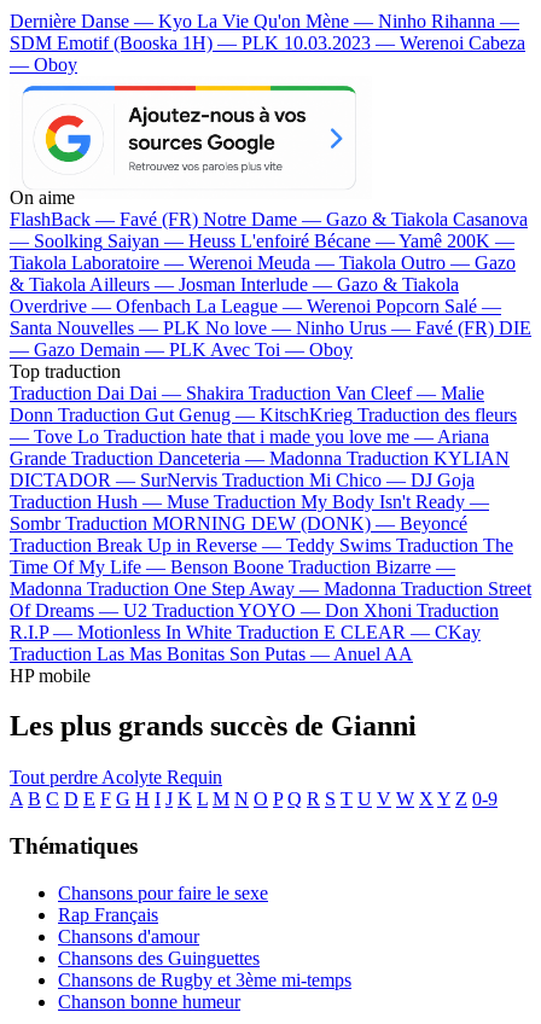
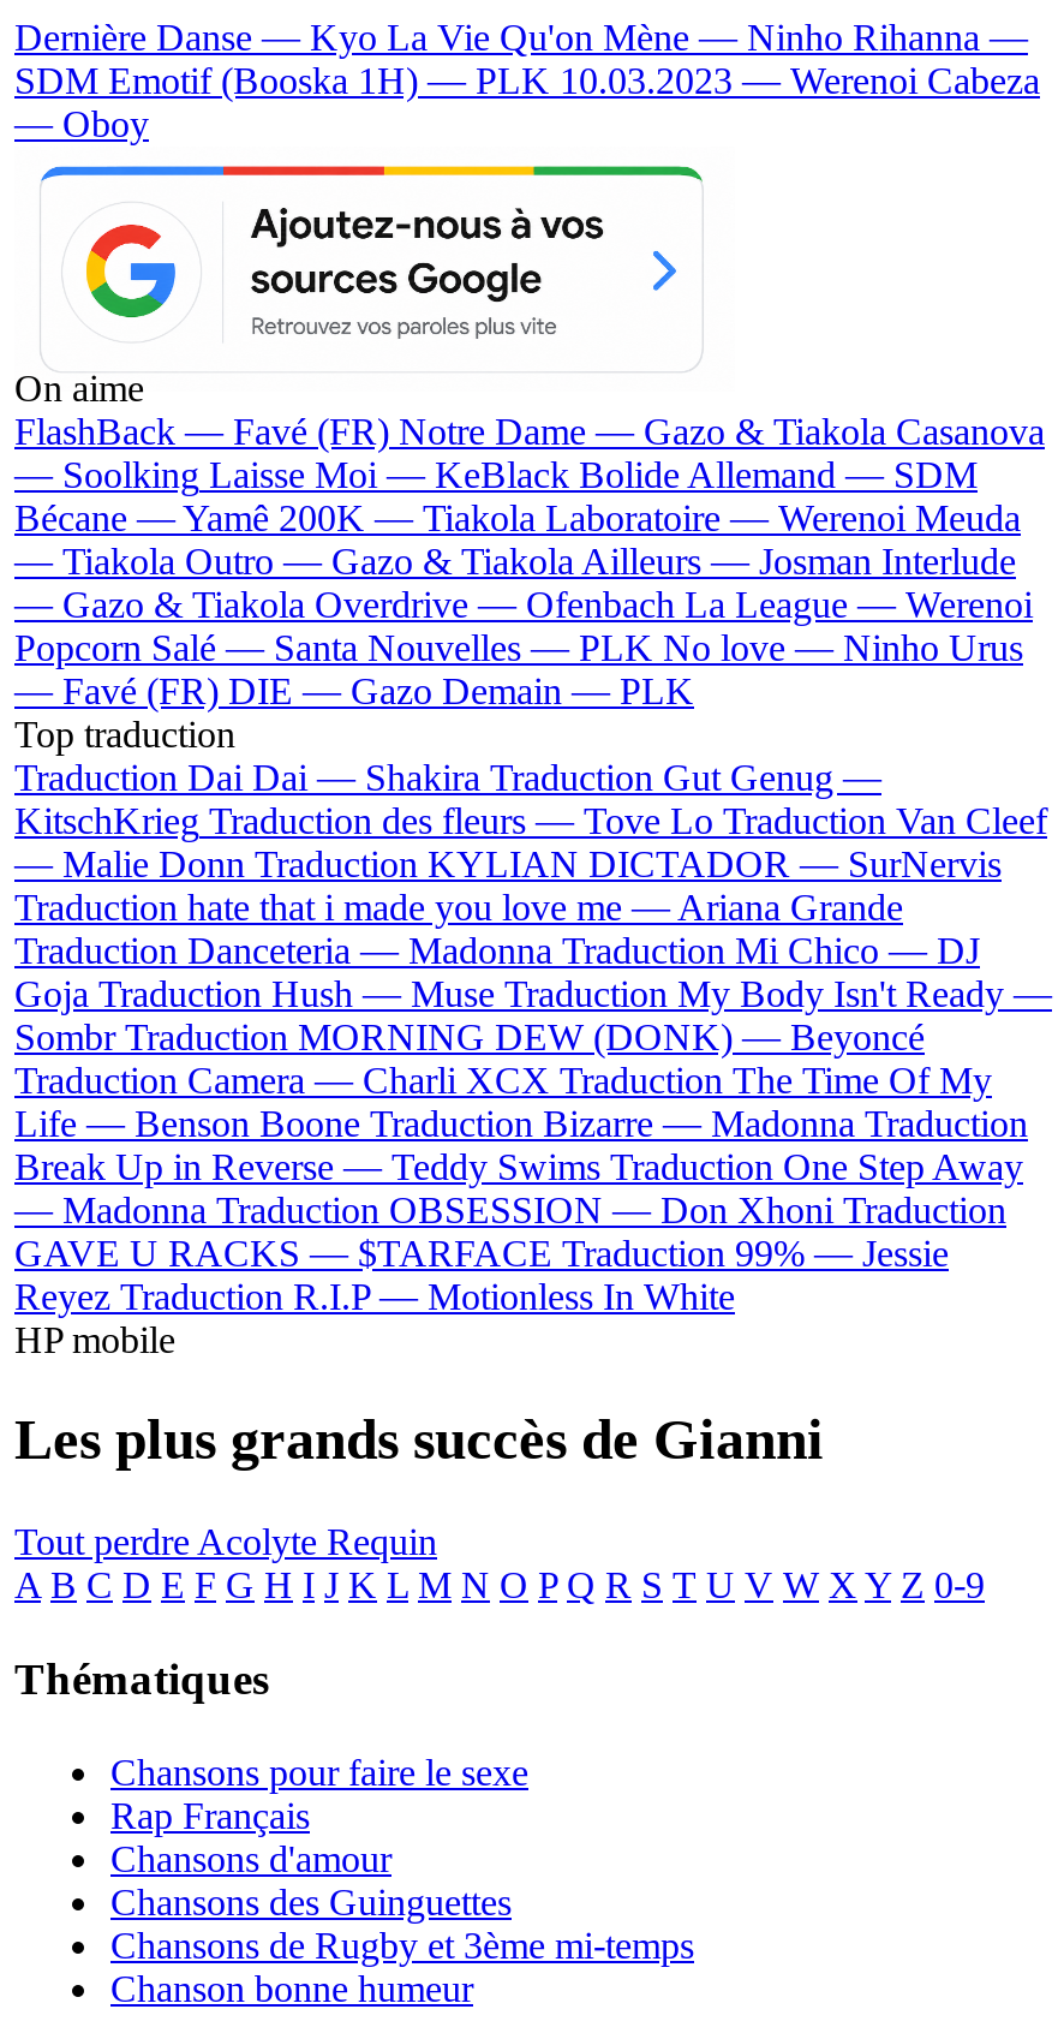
- — Soolking Saiyan — Heuss L'enfoiré Bécane — Yamê 200K —
- Tiakola Laboratoire — Werenoi Meuda — Tiakola Outro — Gazo
- & Tiakola Ailleurs — Josman Interlude — Gazo & Tiakola
- Overdrive — Ofenbach La League — Werenoi Popcorn Salé —
- Santa Nouvelles — PLK No love — Ninho Urus — Favé (FR) DIE
- — Gazo Demain — PLK Avec Toi — Oboy
+ — Soolking Laisse Moi — KeBlack Bolide Allemand — SDM
+ Bécane — Yamê 200K — Tiakola Laboratoire — Werenoi Meuda
+ — Tiakola Outro — Gazo & Tiakola Ailleurs — Josman Interlude
+ — Gazo & Tiakola Overdrive — Ofenbach La League — Werenoi
+ Popcorn Salé — Santa Nouvelles — PLK No love — Ninho Urus
+ —Favé (FR) DIE — Gazo Demain — PLK

- Traduction Dai Dai — Shakira Traduction Van Cleef — Malie
- Donn Traduction Gut Genug — KitschKrieg Traduction des fleurs
- — Tove Lo Traduction hate that i made you love me — Ariana
- Grande Traduction Danceteria — Madonna Traduction KYLIAN
- DICTADOR — SurNervis Traduction Mi Chico — DJ Goja
- Traduction Hush — Muse Traduction My Body Isn't Ready —
+ Traduction Dai Dai — Shakira Traduction Gut Genug —
+ KitschKrieg Traduction des fleurs — Tove Lo Traduction Van Cleef
+ — Malie Donn Traduction KYLIAN DICTADOR — SurNervis
+ Traduction hate that i made you love me — Ariana Grande
+ Traduction Danceteria — Madonna Traduction Mi Chico — DJ
+ Goja Traduction Hush — Muse Traduction My Body Isn't Ready —

- Traduction Break Up in Reverse — Teddy Swims Traduction The
- Time Of My Life — Benson Boone Traduction Bizarre —
- Madonna Traduction One Step Away — Madonna Traduction Street
- Of Dreams — U2 Traduction YOYO — Don Xhoni Traduction
- R.I.P — Motionless In White Traduction E CLEAR — CKay
- Traduction Las Mas Bonitas Son Putas — Anuel AA
+ Traduction Camera — Charli XCX Traduction The Time Of My
+ Life — Benson Boone Traduction Bizarre — Madonna Traduction
+ Break Up in Reverse — Teddy Swims Traduction One Step Away
+ — Madonna Traduction OBSESSION — Don Xhoni Traduction
+ GAVE U RACKS — $TARFACE Traduction 99% — Jessie
+ Reyez Traduction R.I.P — Motionless In White
